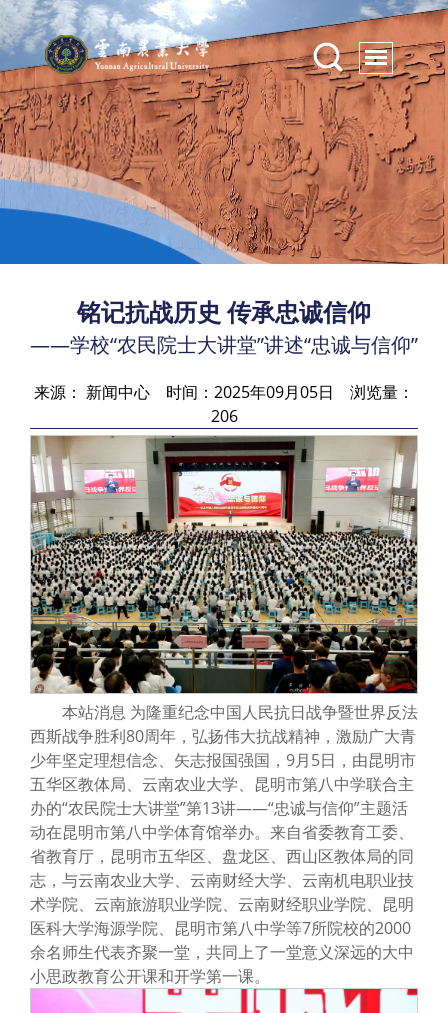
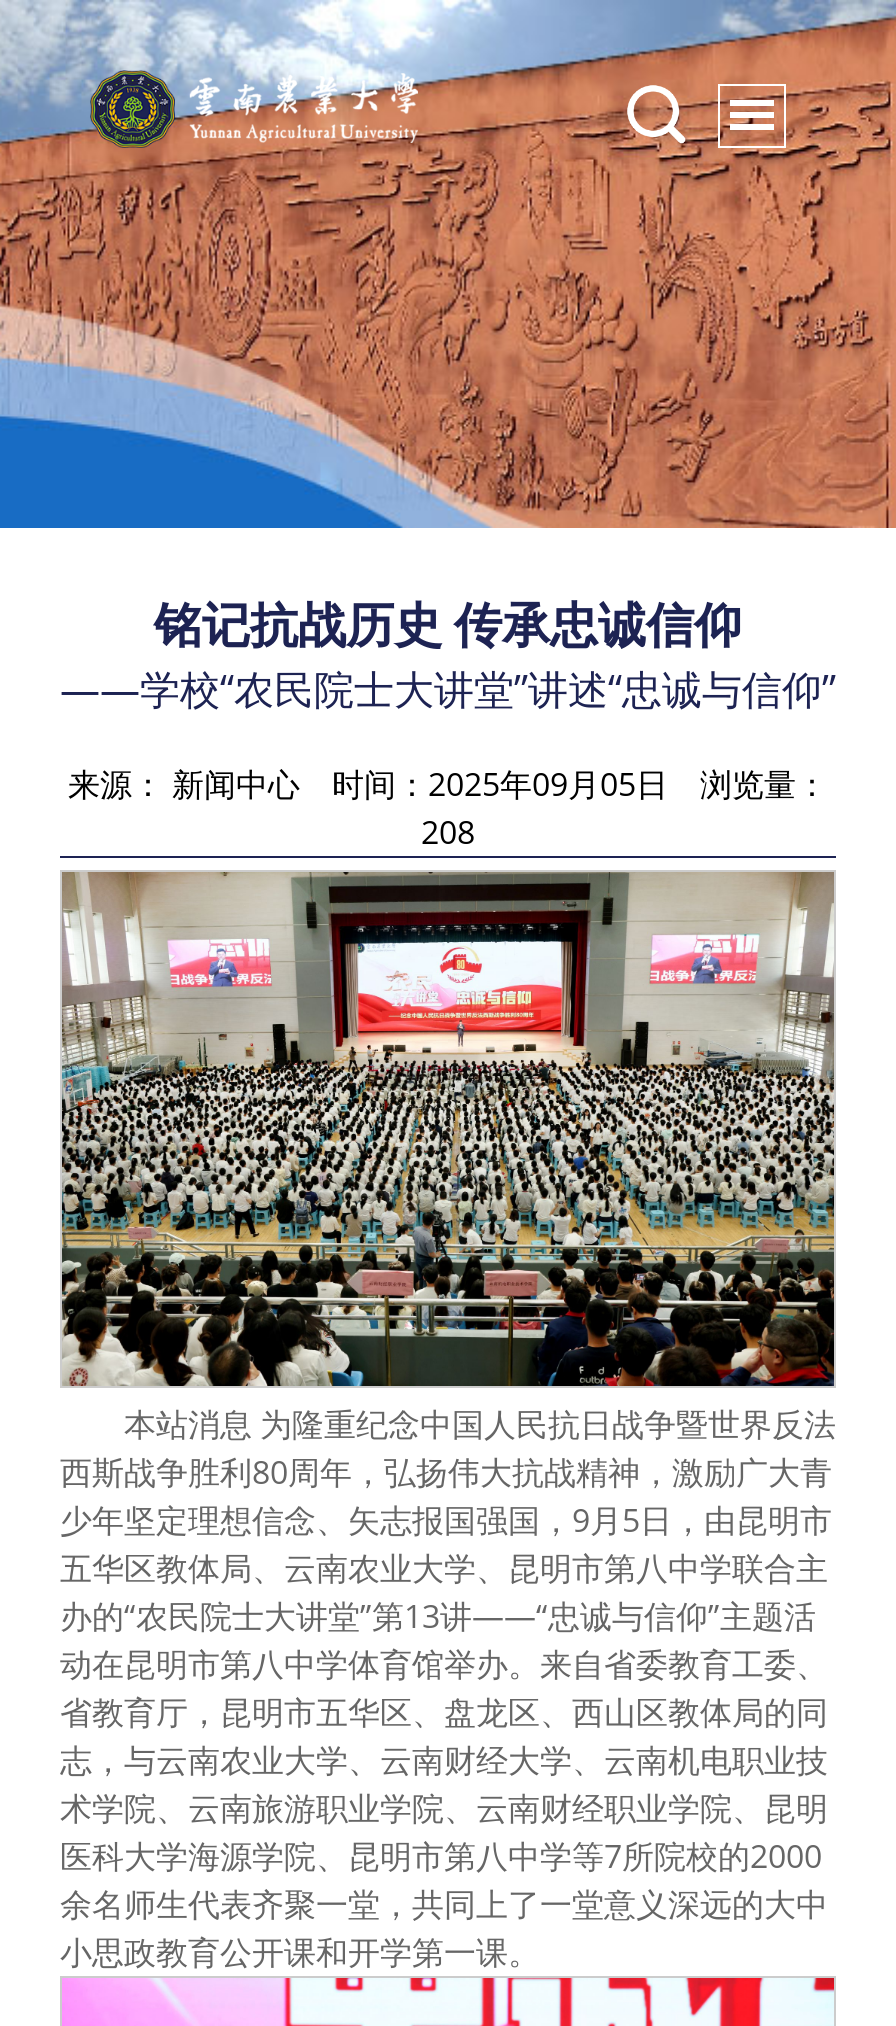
- 206
+ 208
